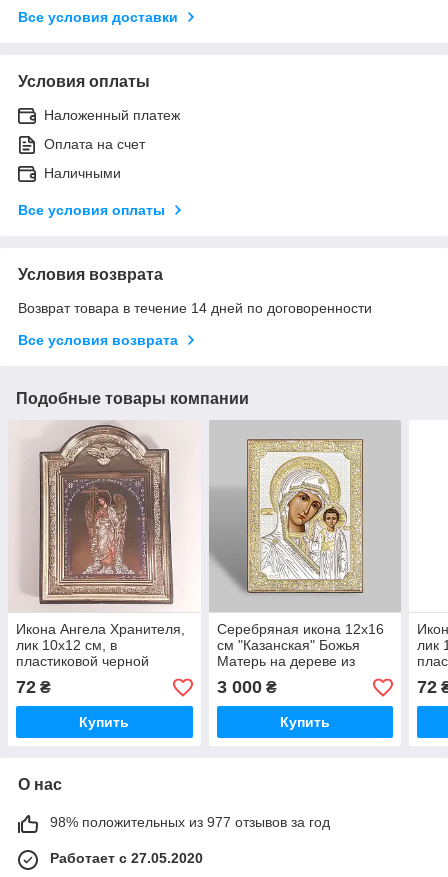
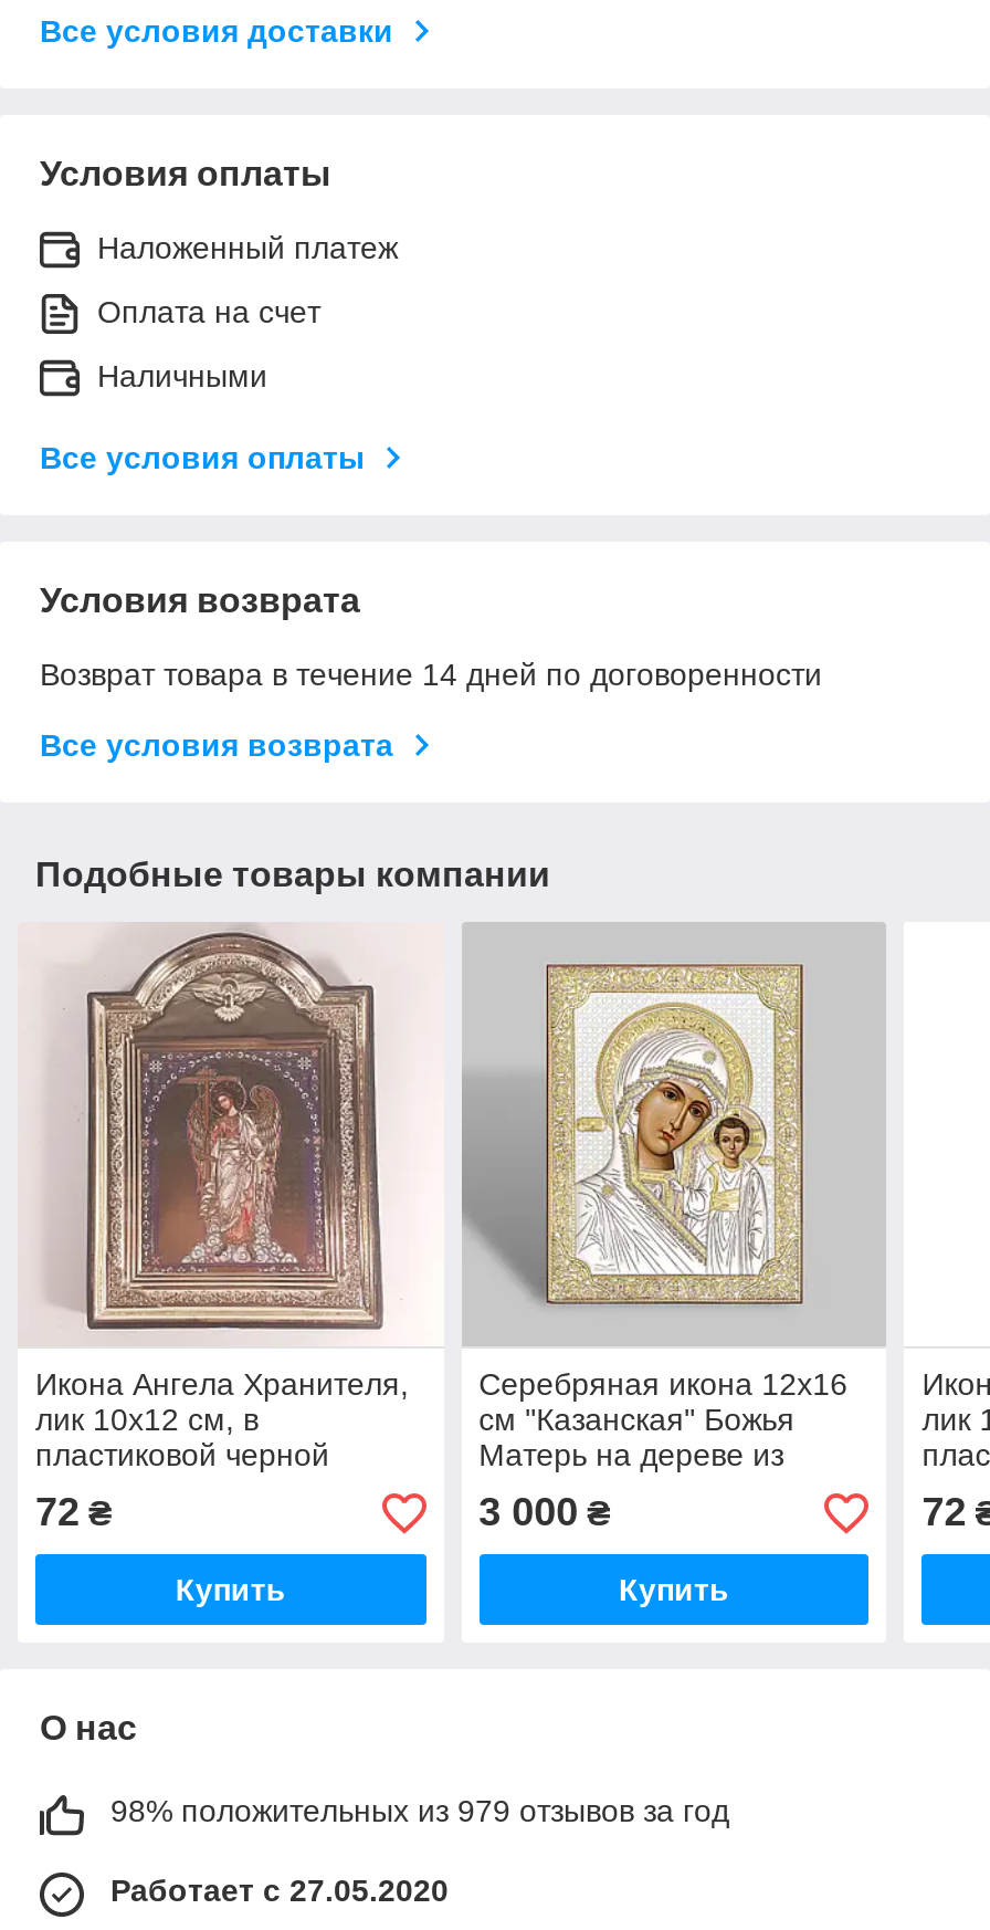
- 98% положительных из 977 отзывов за год
+ 98% положительных из 979 отзывов за год
